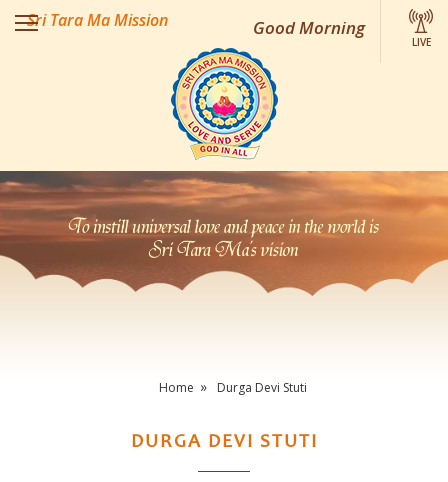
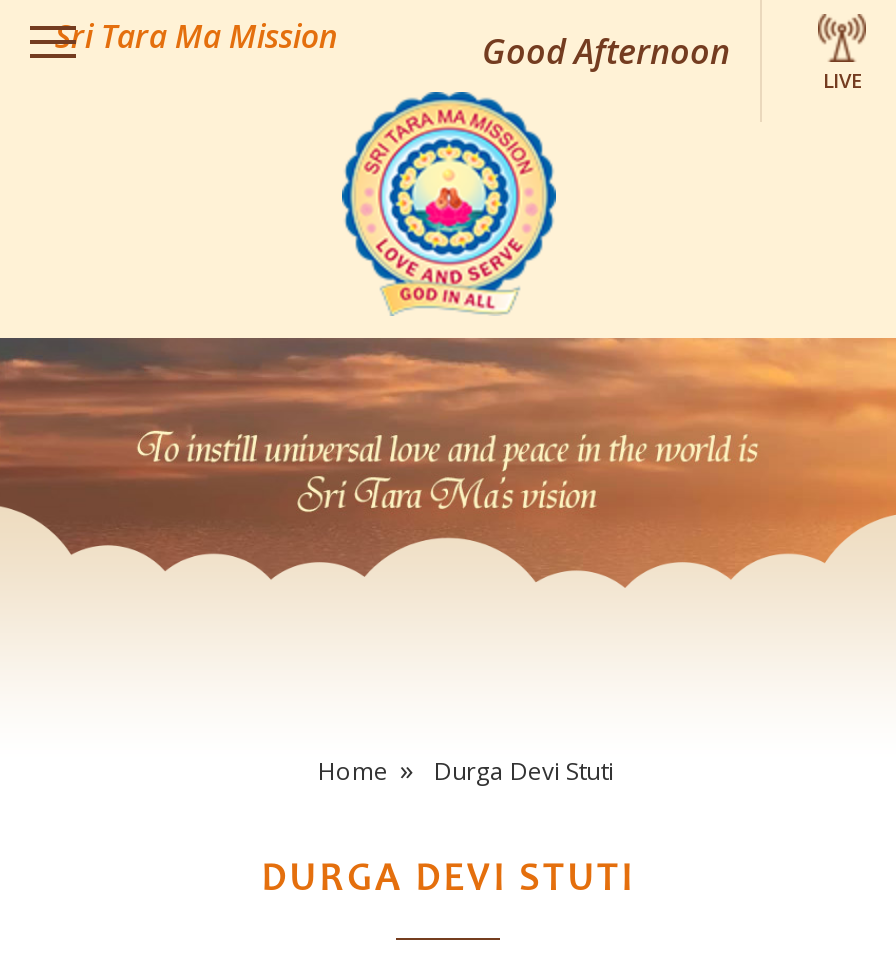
- Good Morning
+ Good Afternoon
